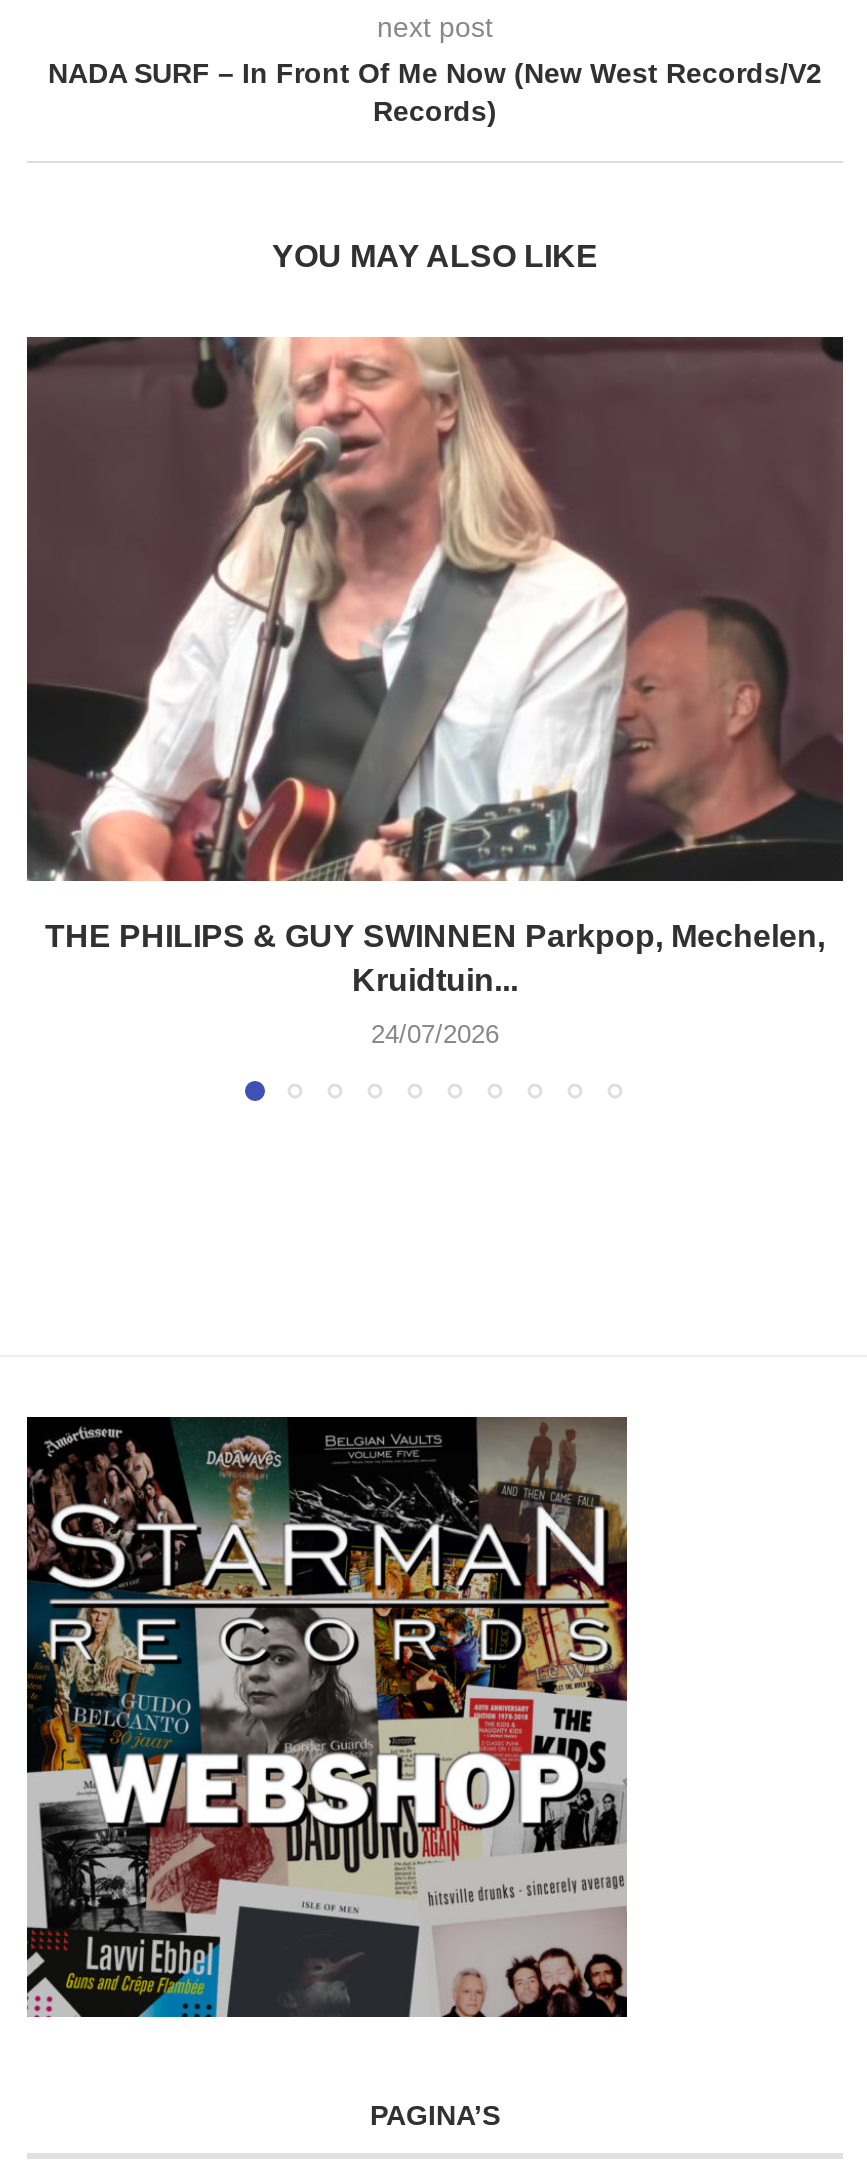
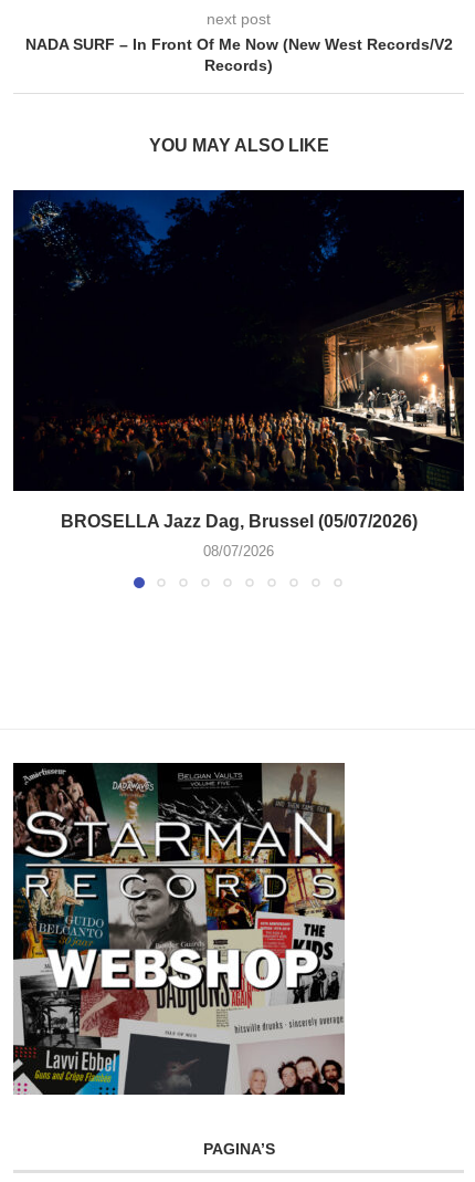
- [image]
- THE PHILIPS & GUY SWINNEN Parkpop, Mechelen,
- Kruidtuin...
+ [image]
+ BROSELLA Jazz Dag, Brussel (05/07/2026)

- 24/07/2026
+ 08/07/2026
